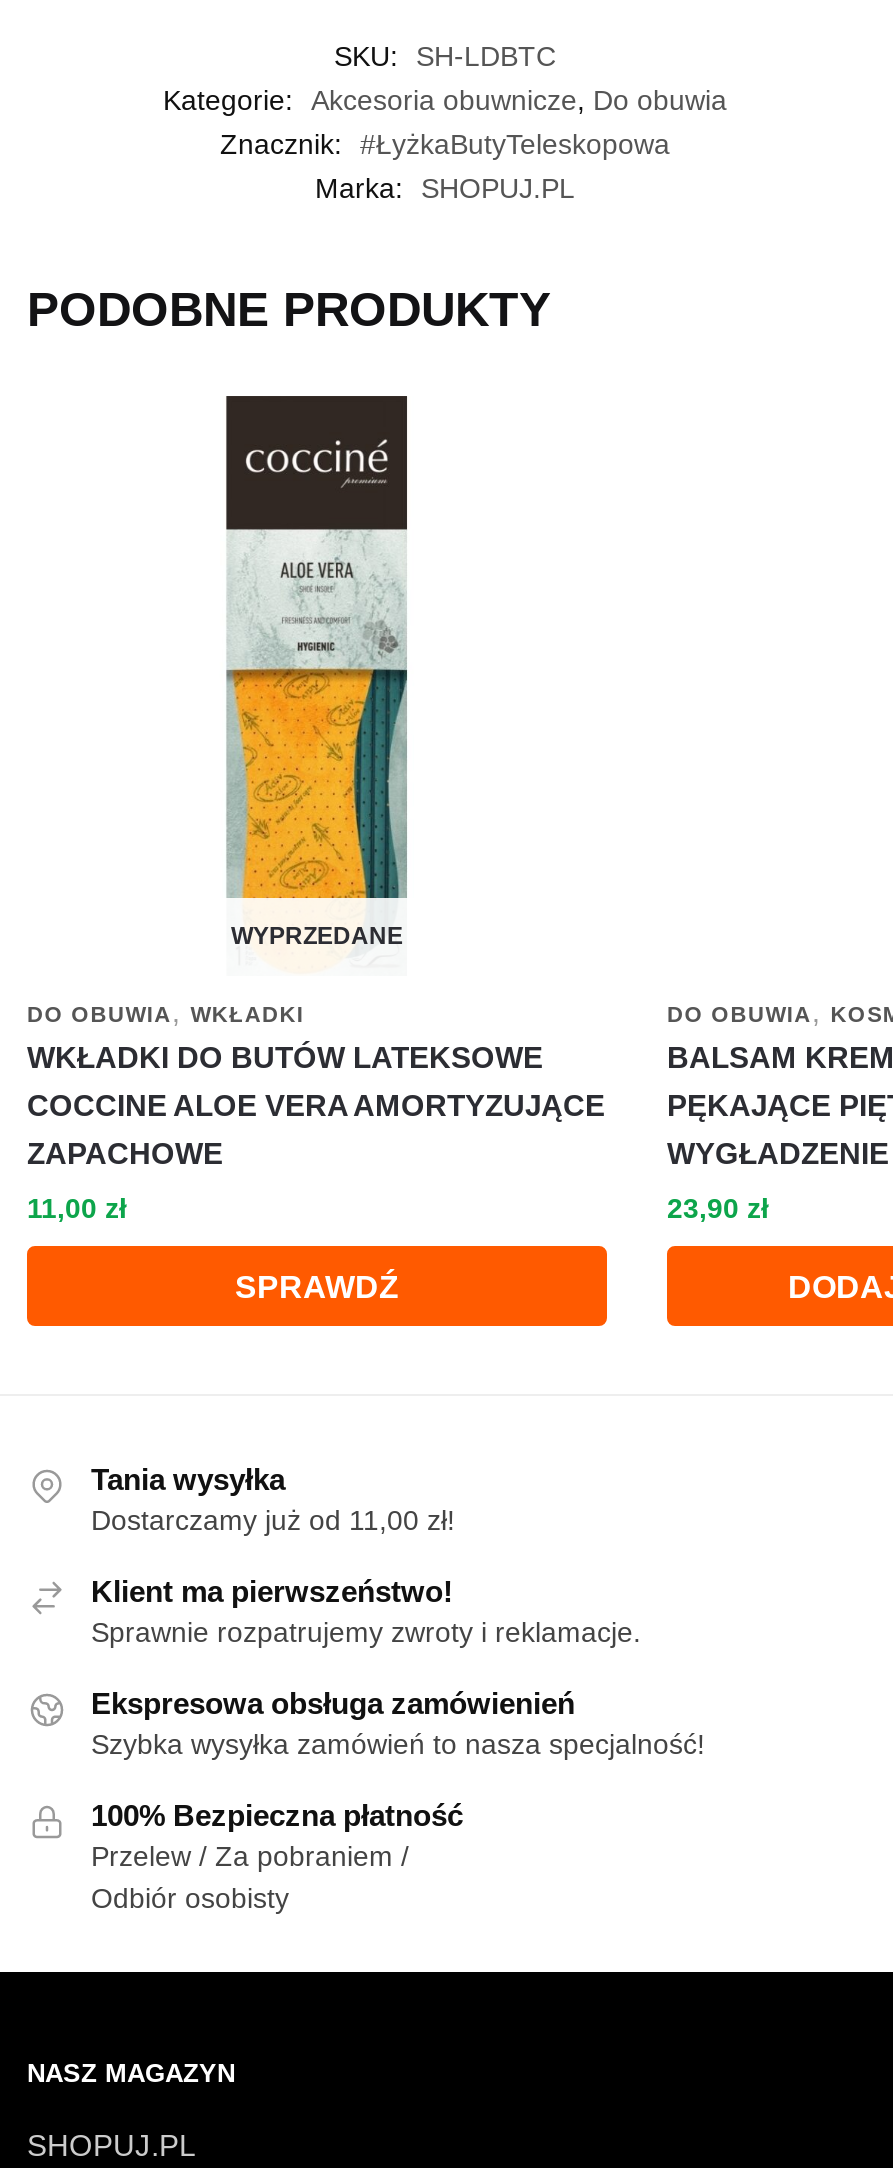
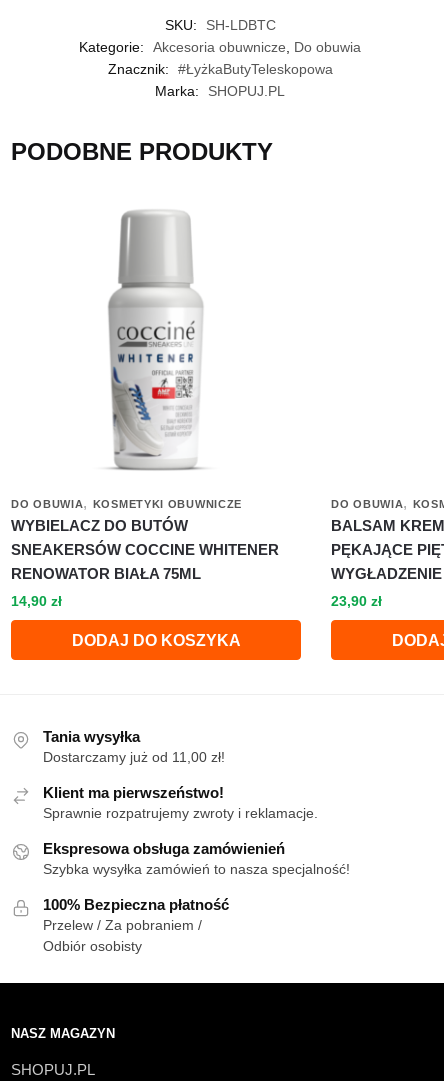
- [image]
+ [image]

- WYPRZEDANE
- DO OBUWIA, WKŁADKI
- WKŁADKI DO BUTÓW LATEKSOWE
- COCCINE ALOE VERA AMORTYZUJĄCE
- ZAPACHOWE
- 11,00 zł
- SPRAWDŹ
+ DO OBUWIA, KOSMETYKI OBUWNICZE
+ WYBIELACZ DO BUTÓW
+ SNEAKERSÓW COCCINE WHITENER
+ RENOWATOR BIAŁA 75ML
+ 14,90 zł
+ DODAJ DO KOSZYKA
